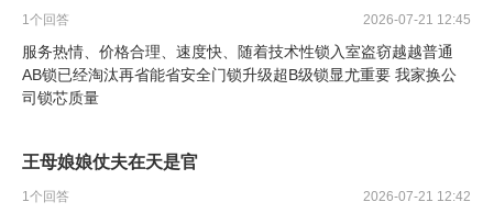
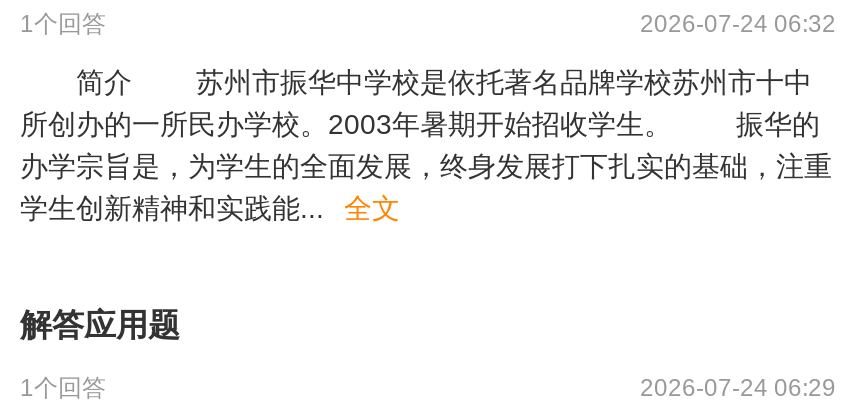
- 2026-07-21 12:45
+ 2026-07-24 06:32

- 服务热情、价格合理、速度快、随着技术性锁入室盗窃越越普通
- AB锁已经淘汰再省能省安全门锁升级超B级锁显尤重要 我家换公
- 司锁芯质量
+ 简介 苏州市振华中学校是依托著名品牌学校苏州市十中
+ 所创办的一所民办学校。2003年暑期开始招收学生。 振华的
+ 办学宗旨是，为学生的全面发展，终身发展打下扎实的基础，注重
+ 学生创新精神和实践能...
+ 全文

- 王母娘娘仗夫在天是官
+ 解答应用题

- 2026-07-21 12:42
+ 2026-07-24 06:29
